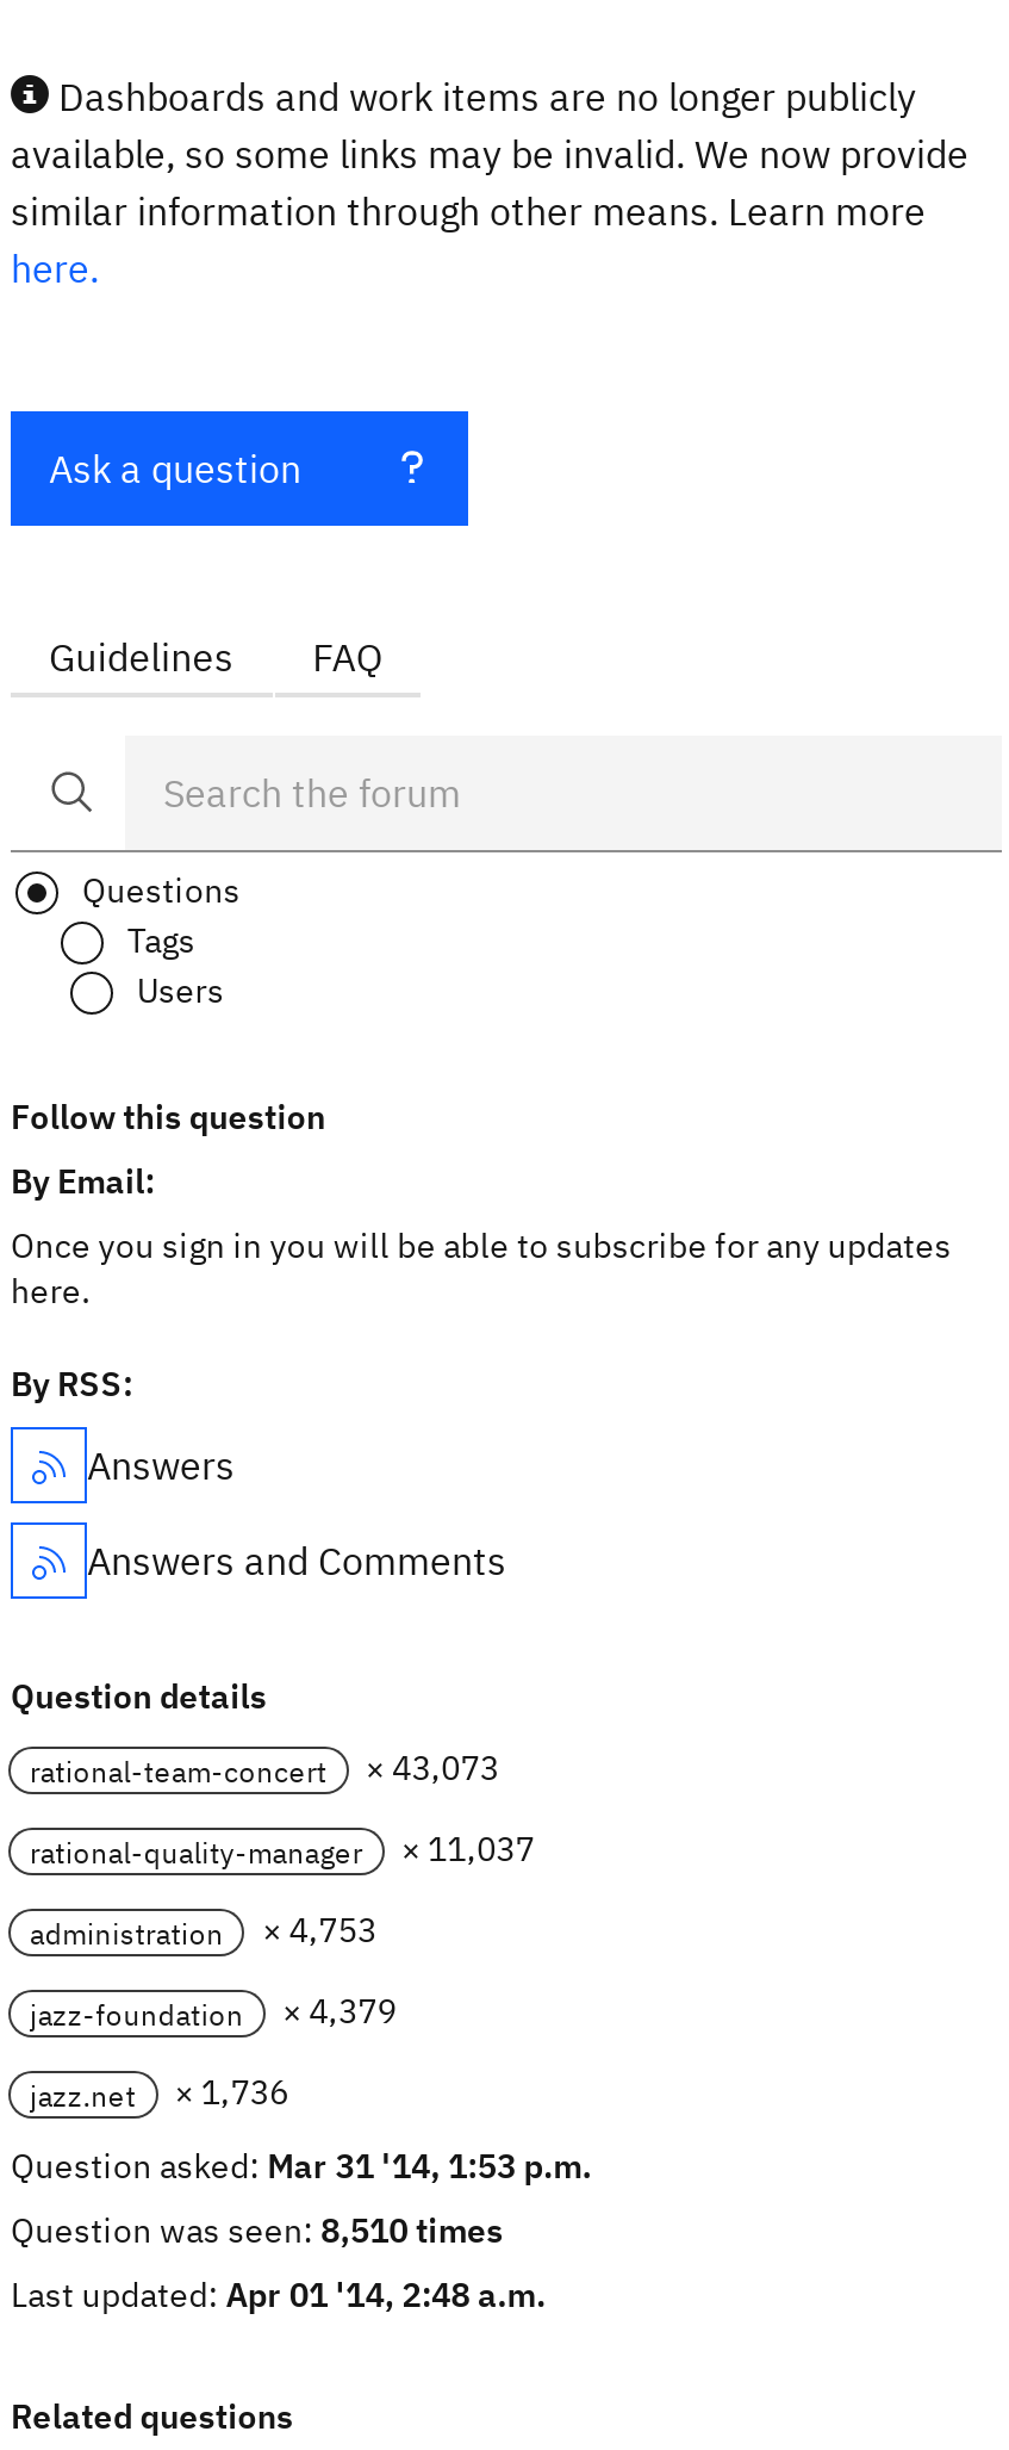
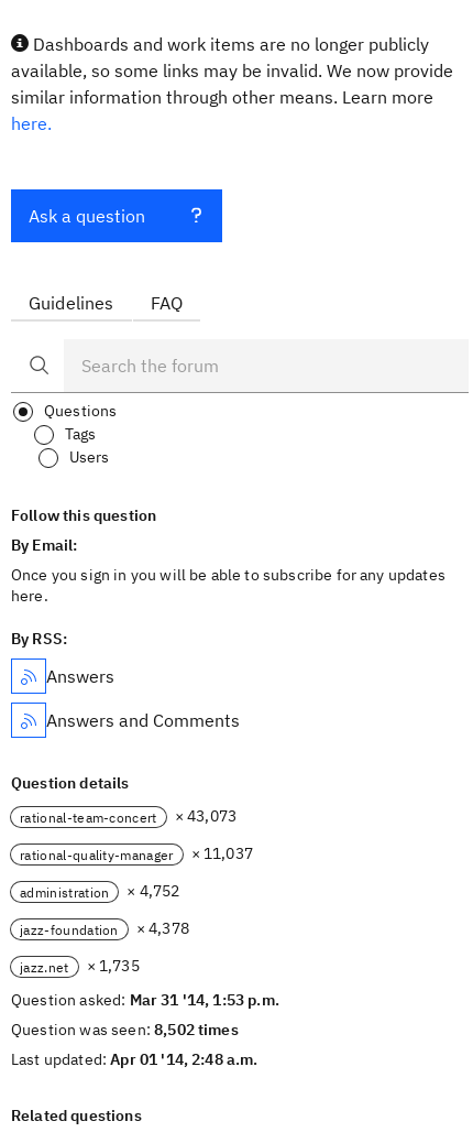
- administration × 4,753
+ administration × 4,752

- jazz-foundation × 4,379
+ jazz-foundation × 4,378

- jazz.net × 1,736
+ jazz.net × 1,735

- Question was seen: 8,510 times
+ Question was seen: 8,502 times
